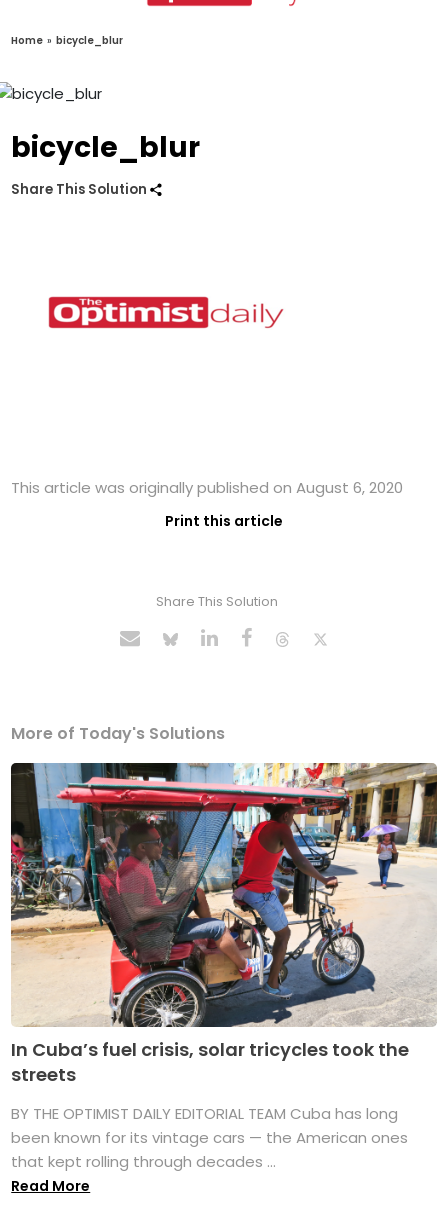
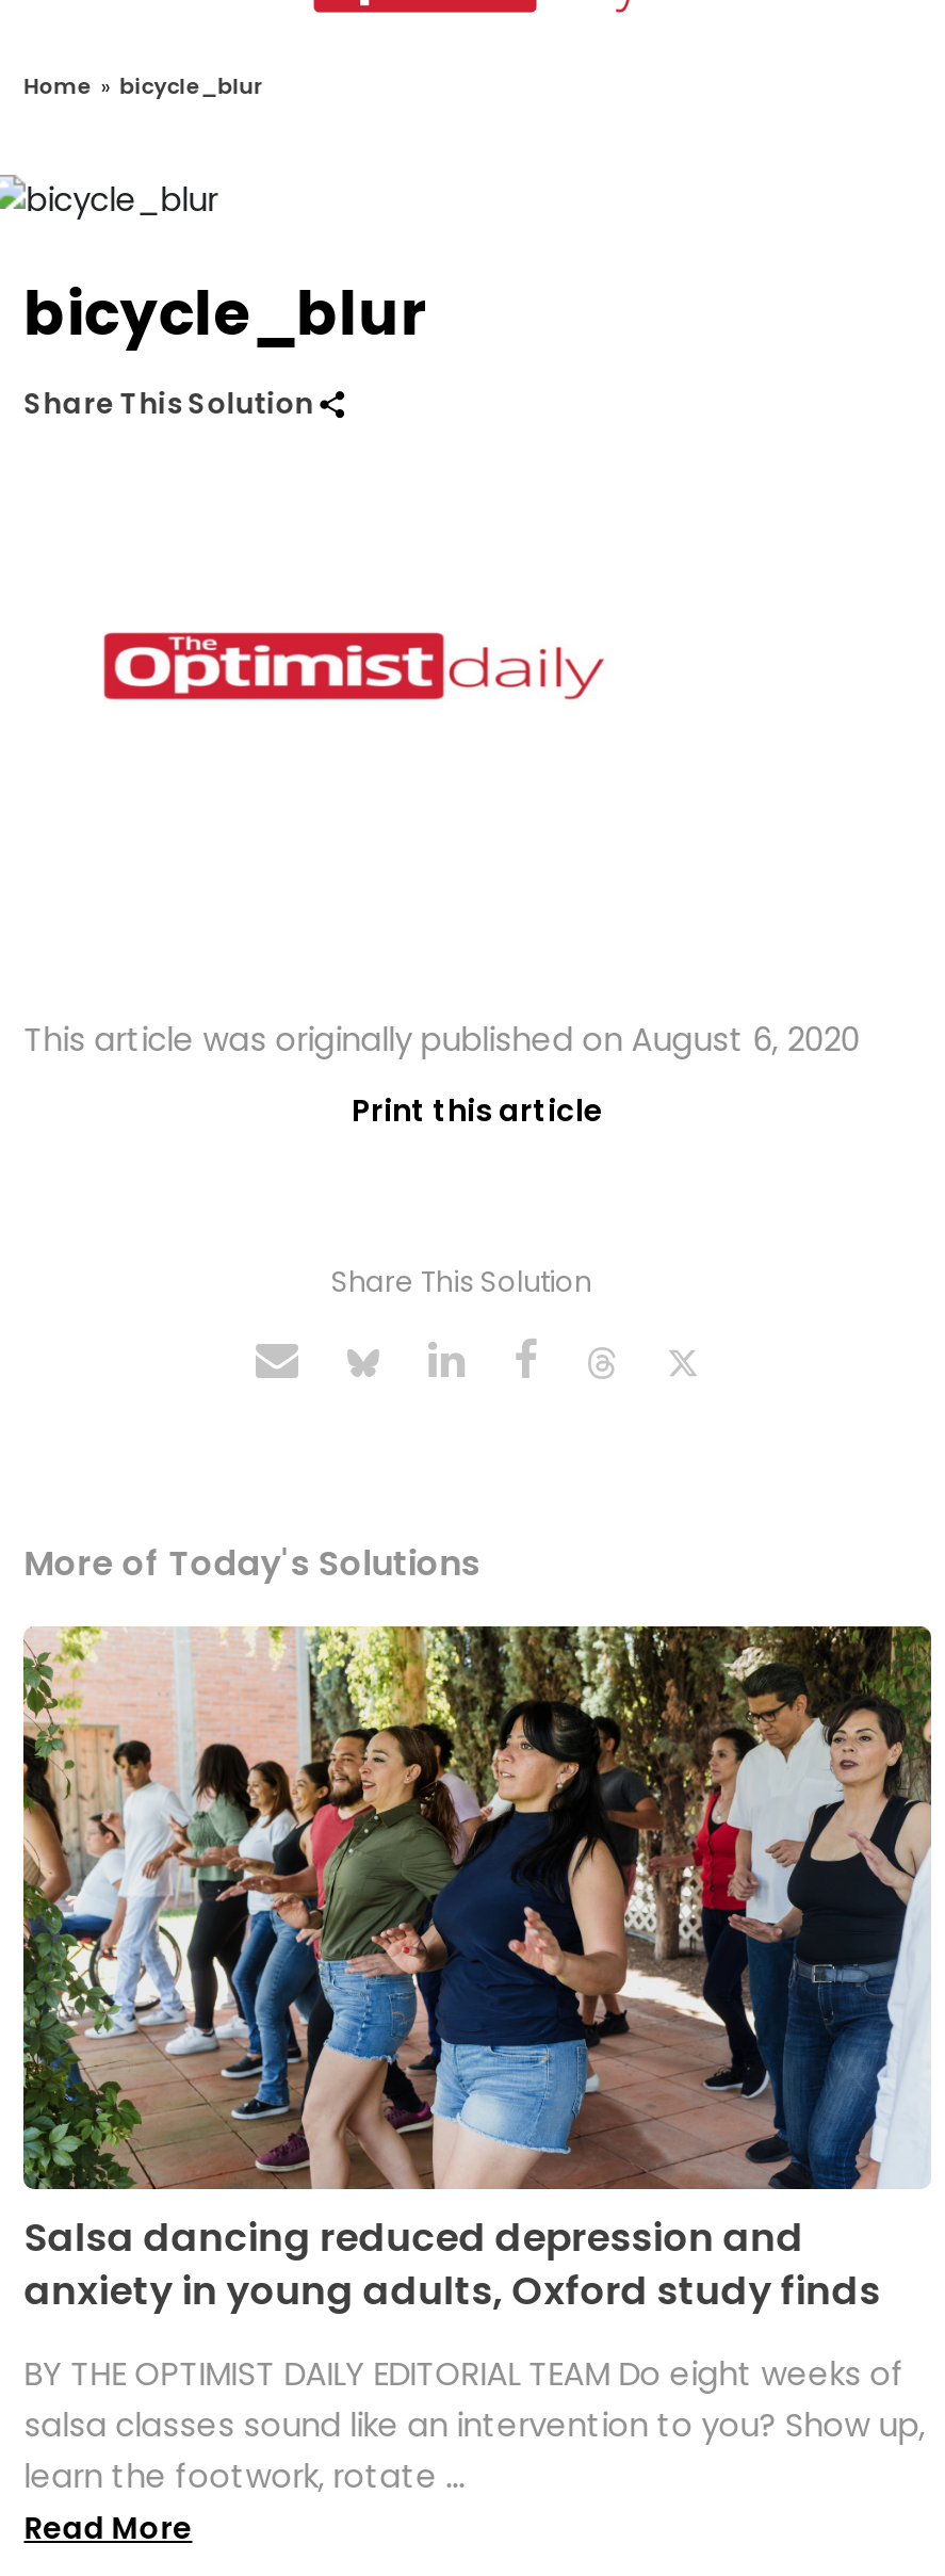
- [image]
- In Cuba’s fuel crisis, solar tricycles took the
- streets
+ [image]
+ Salsa dancing reduced depression and
+ anxiety in young adults, Oxford study finds

- BY THE OPTIMIST DAILY EDITORIAL TEAM Cuba has long
- been known for its vintage cars — the American ones
- that kept rolling through decades ...
+ BY THE OPTIMIST DAILY EDITORIAL TEAM Do eight weeks of
+ salsa classes sound like an intervention to you? Show up,
+ learn the footwork, rotate ...
